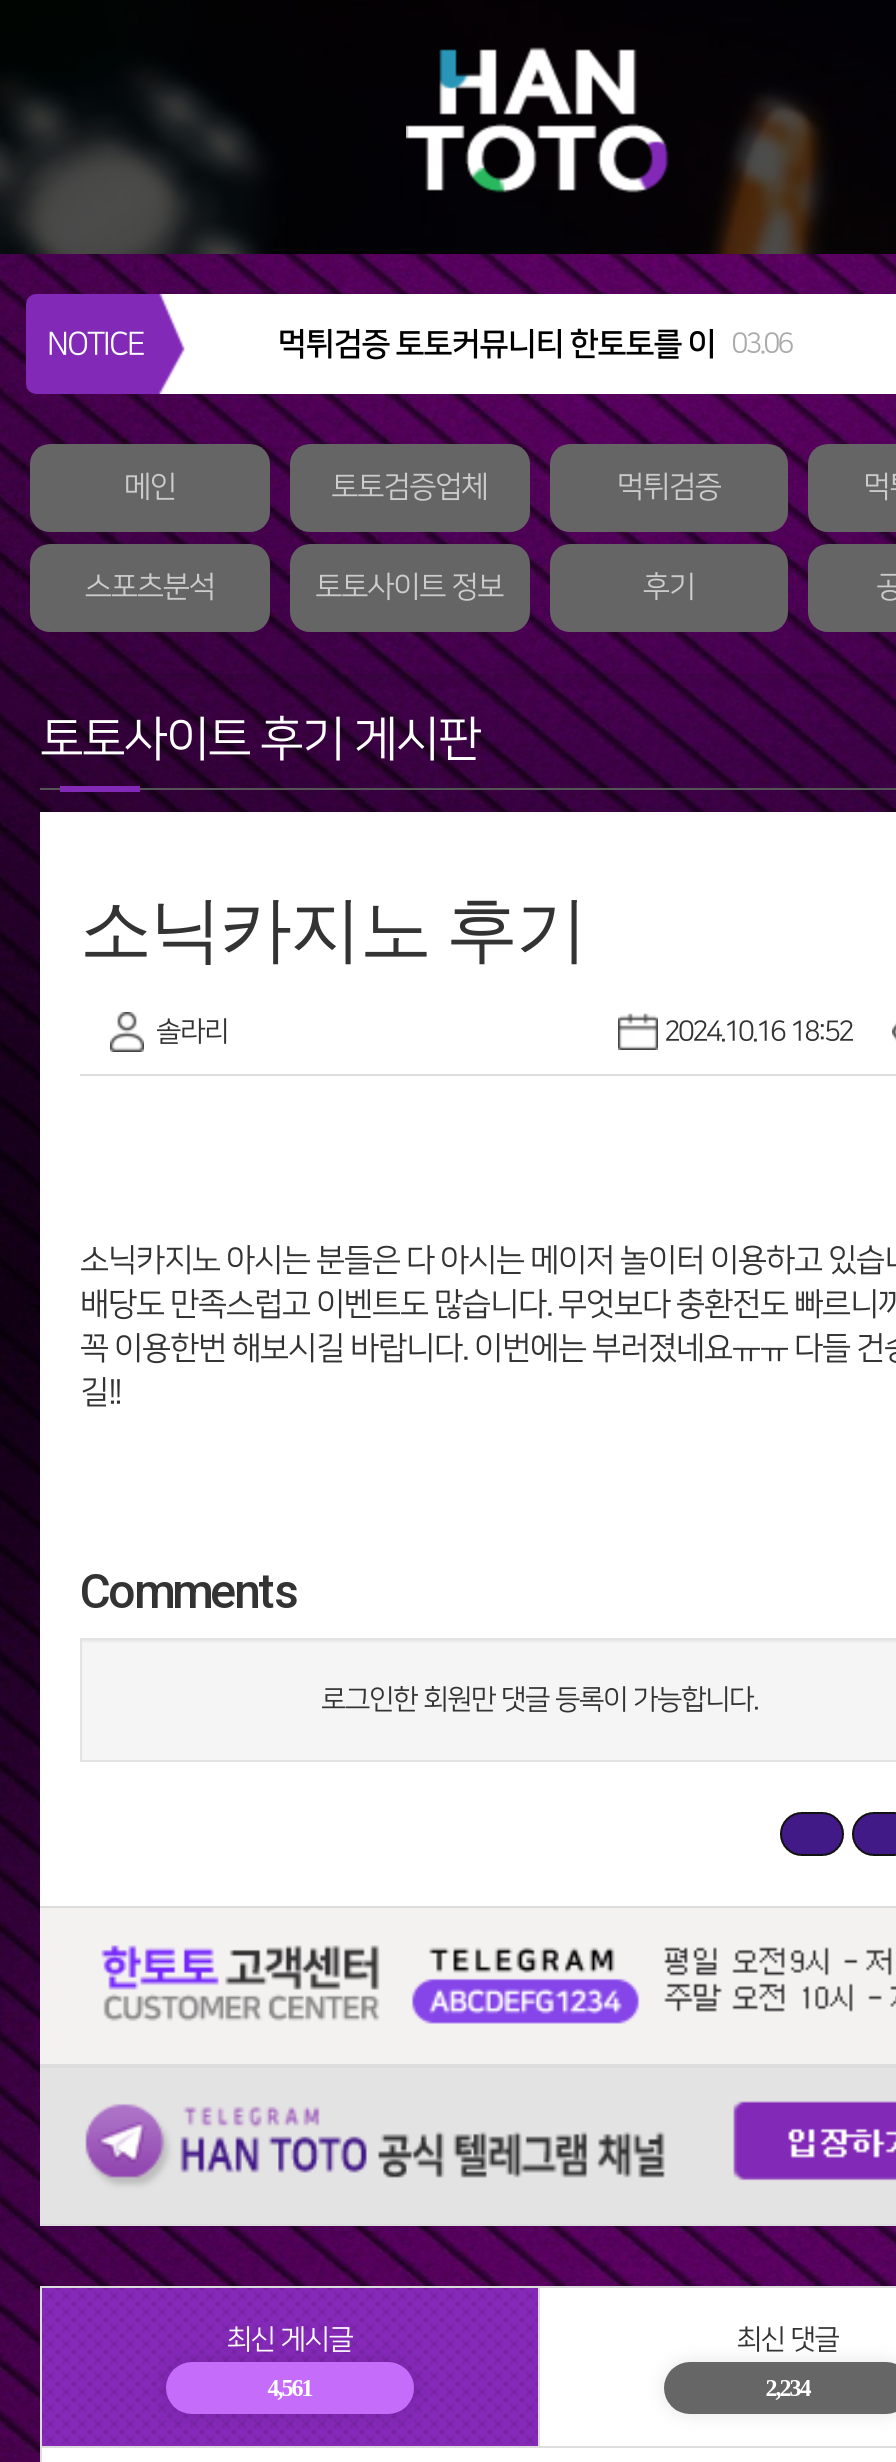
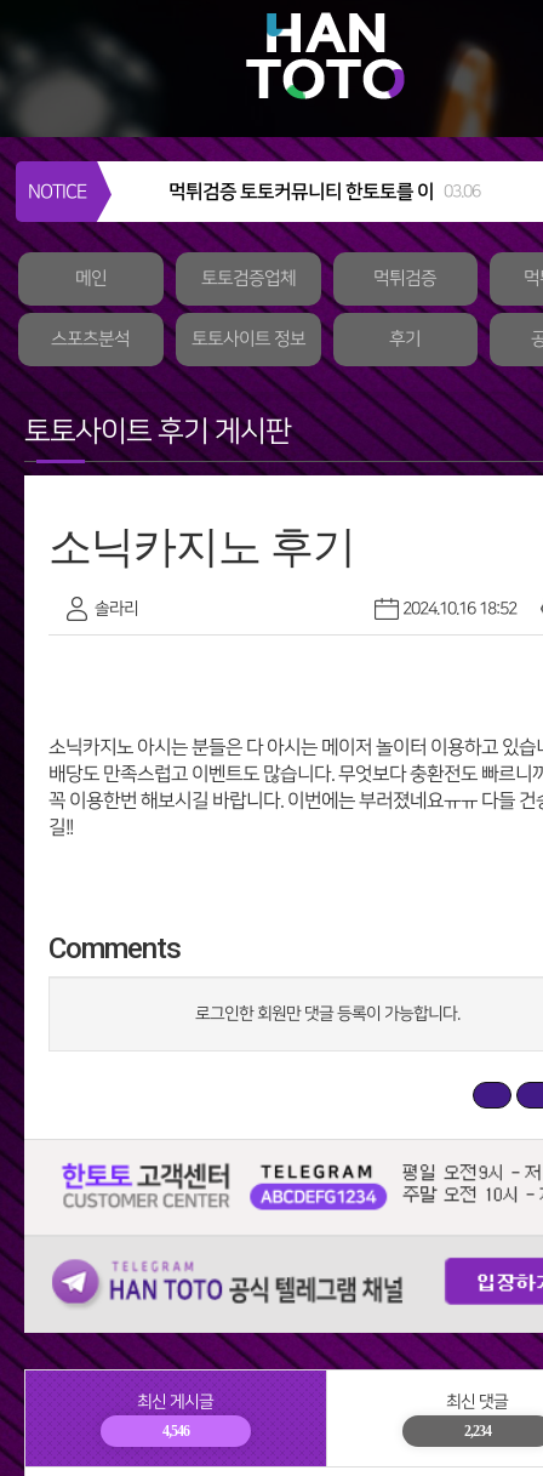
- 4,561
+ 4,546
